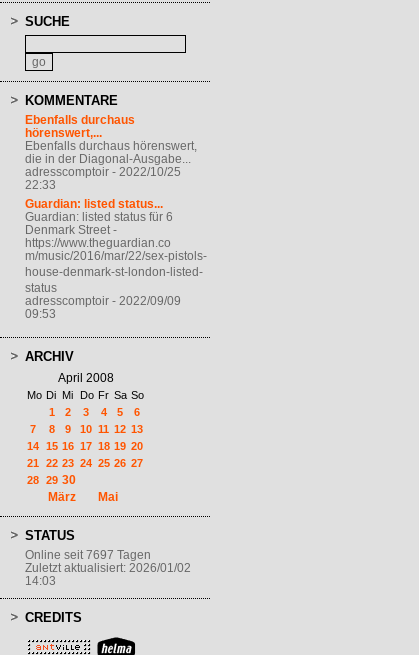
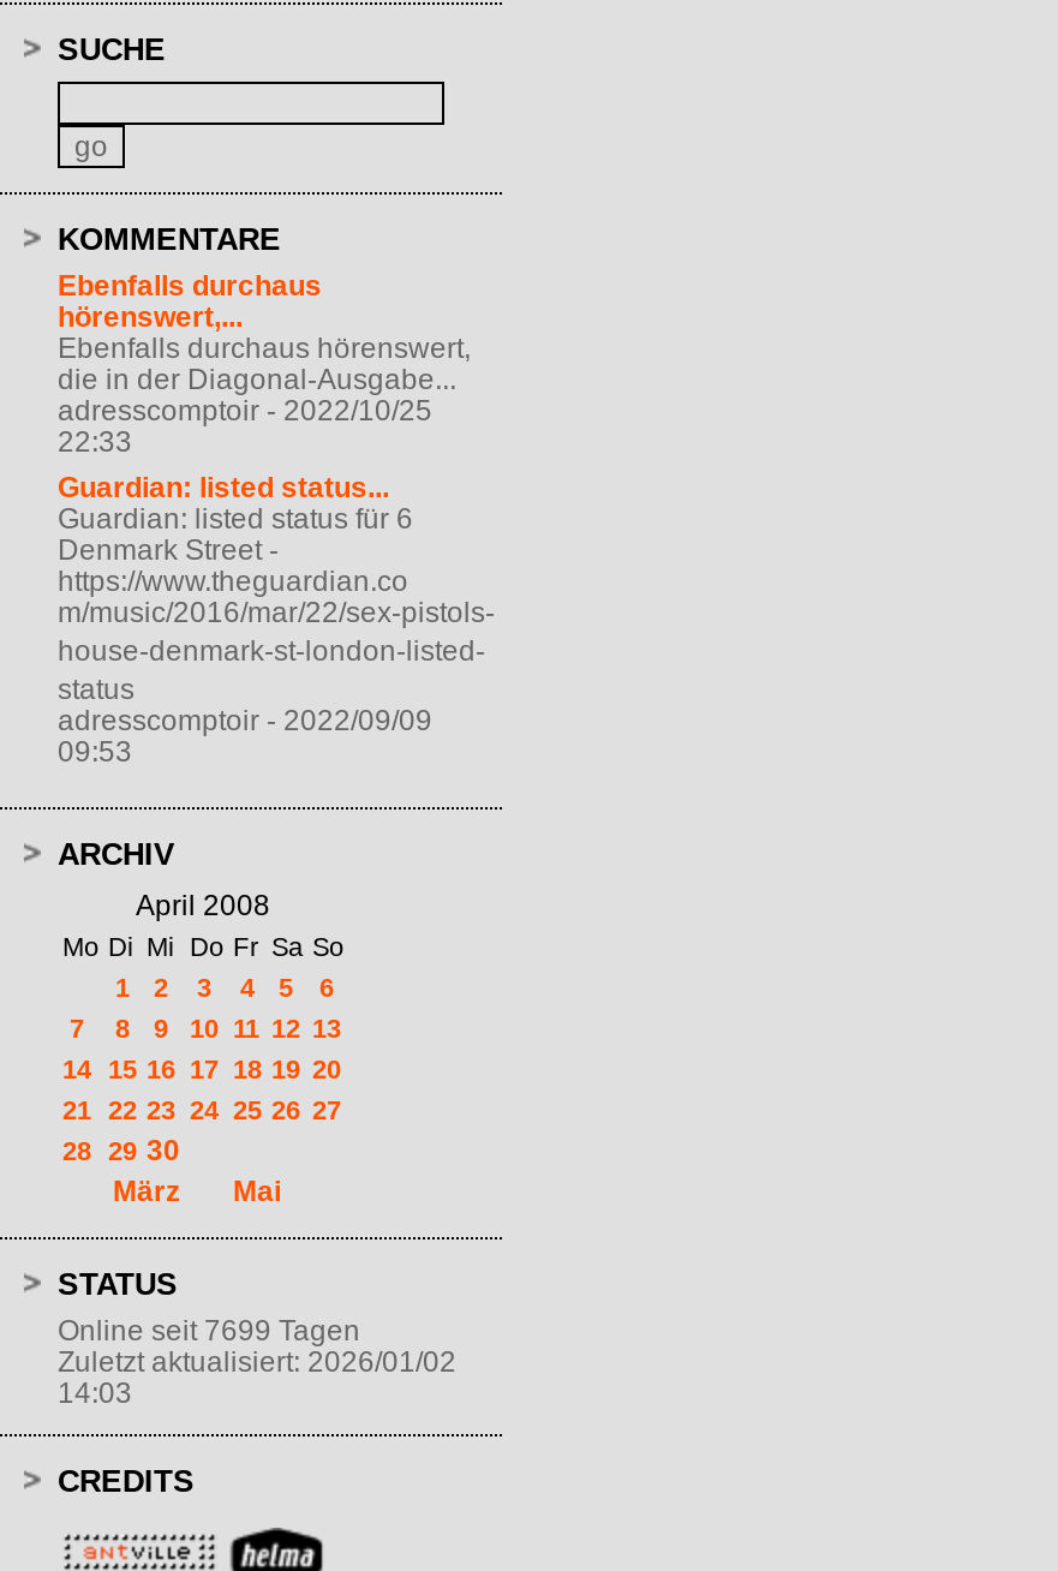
- Online seit 7697 Tagen
+ Online seit 7699 Tagen
